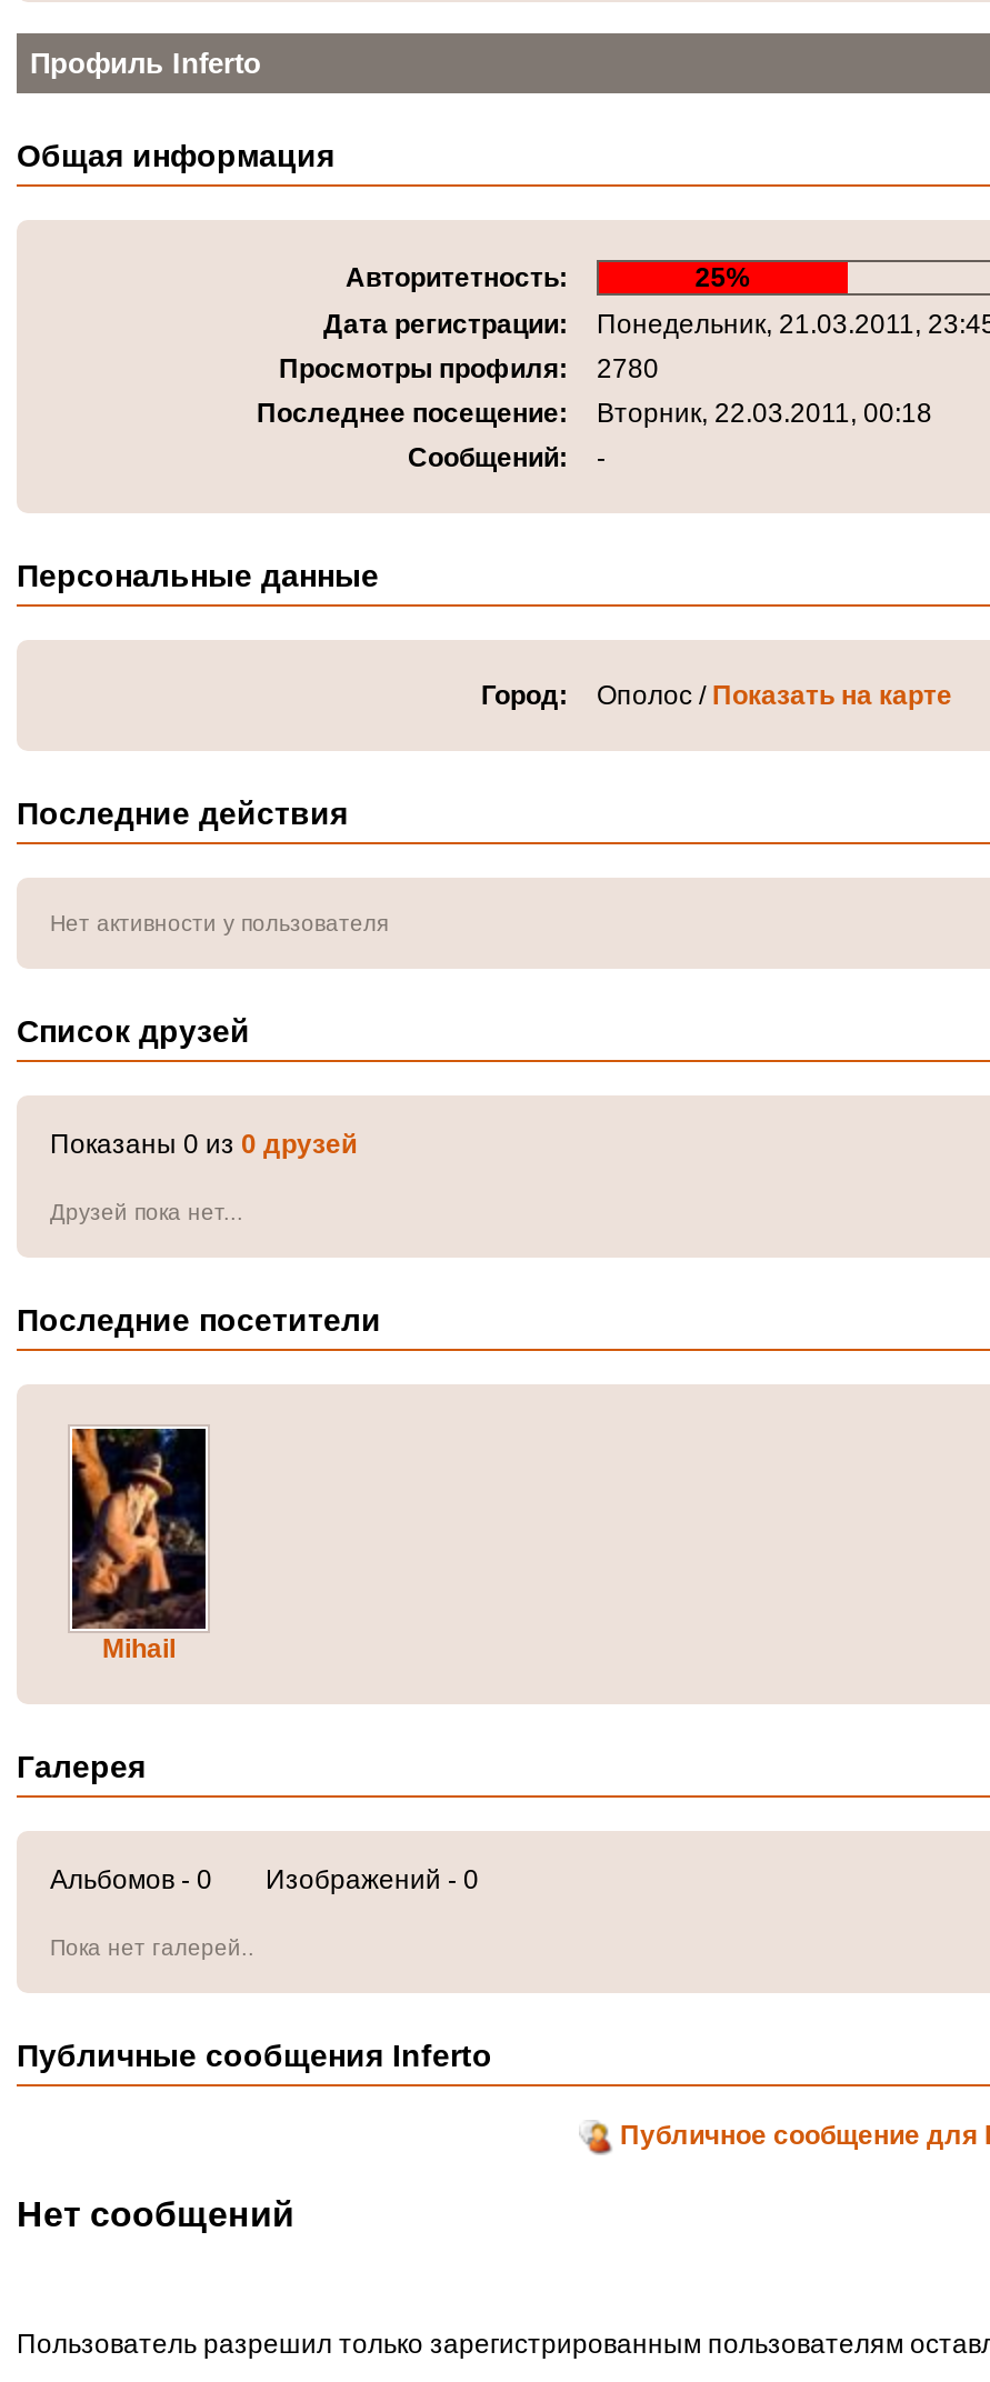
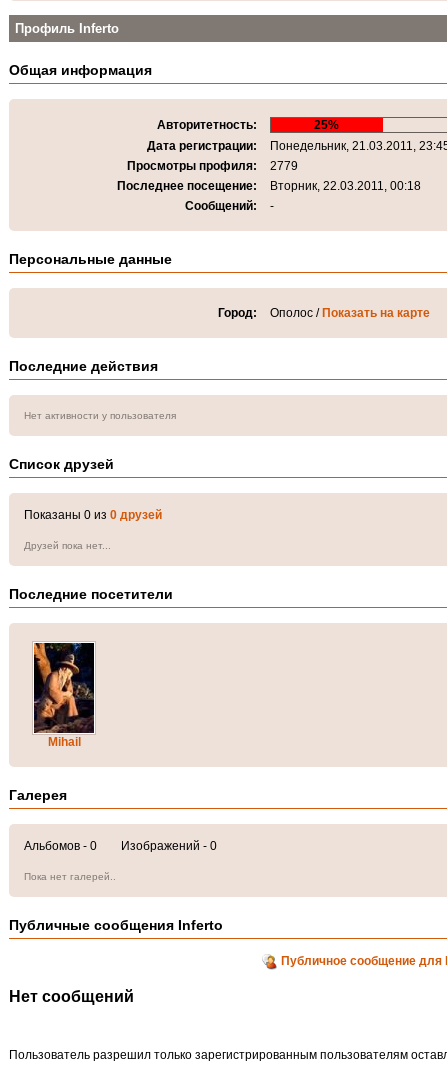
- Просмотры профиля: 2780
+ Просмотры профиля: 2779
